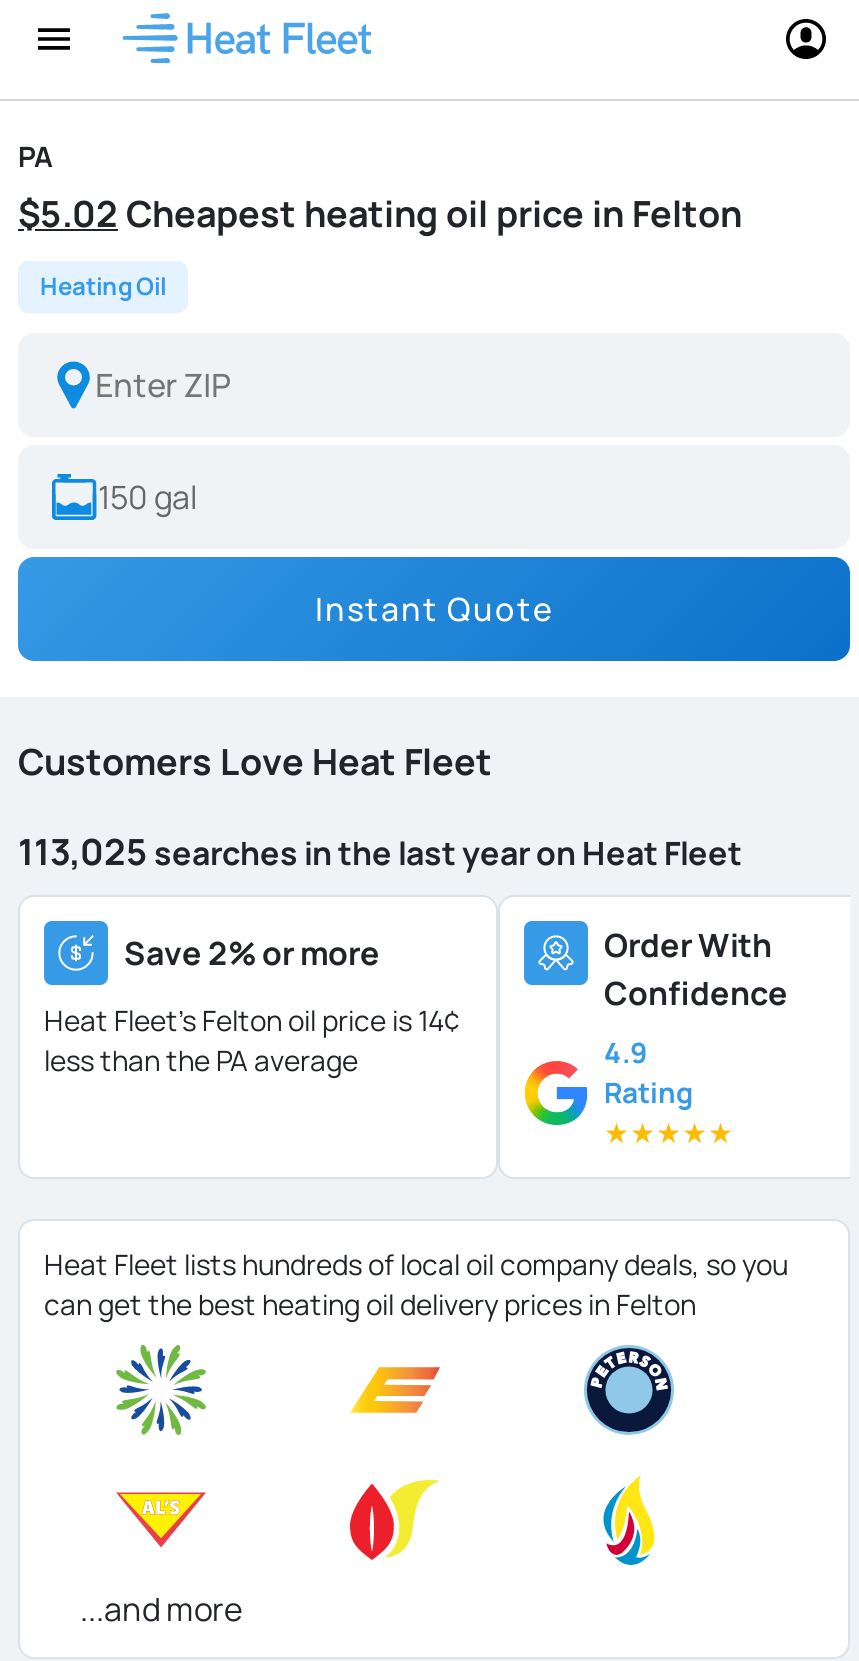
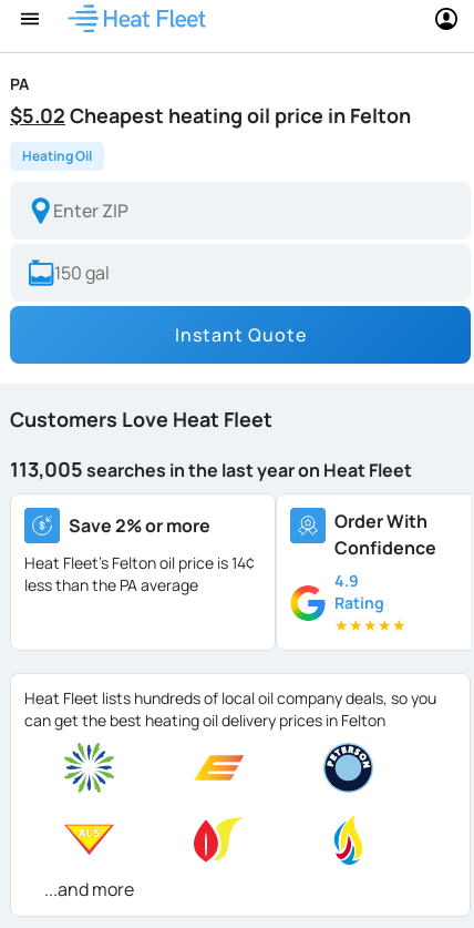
- 113,025 searches in the last year on Heat Fleet
+ 113,005 searches in the last year on Heat Fleet
